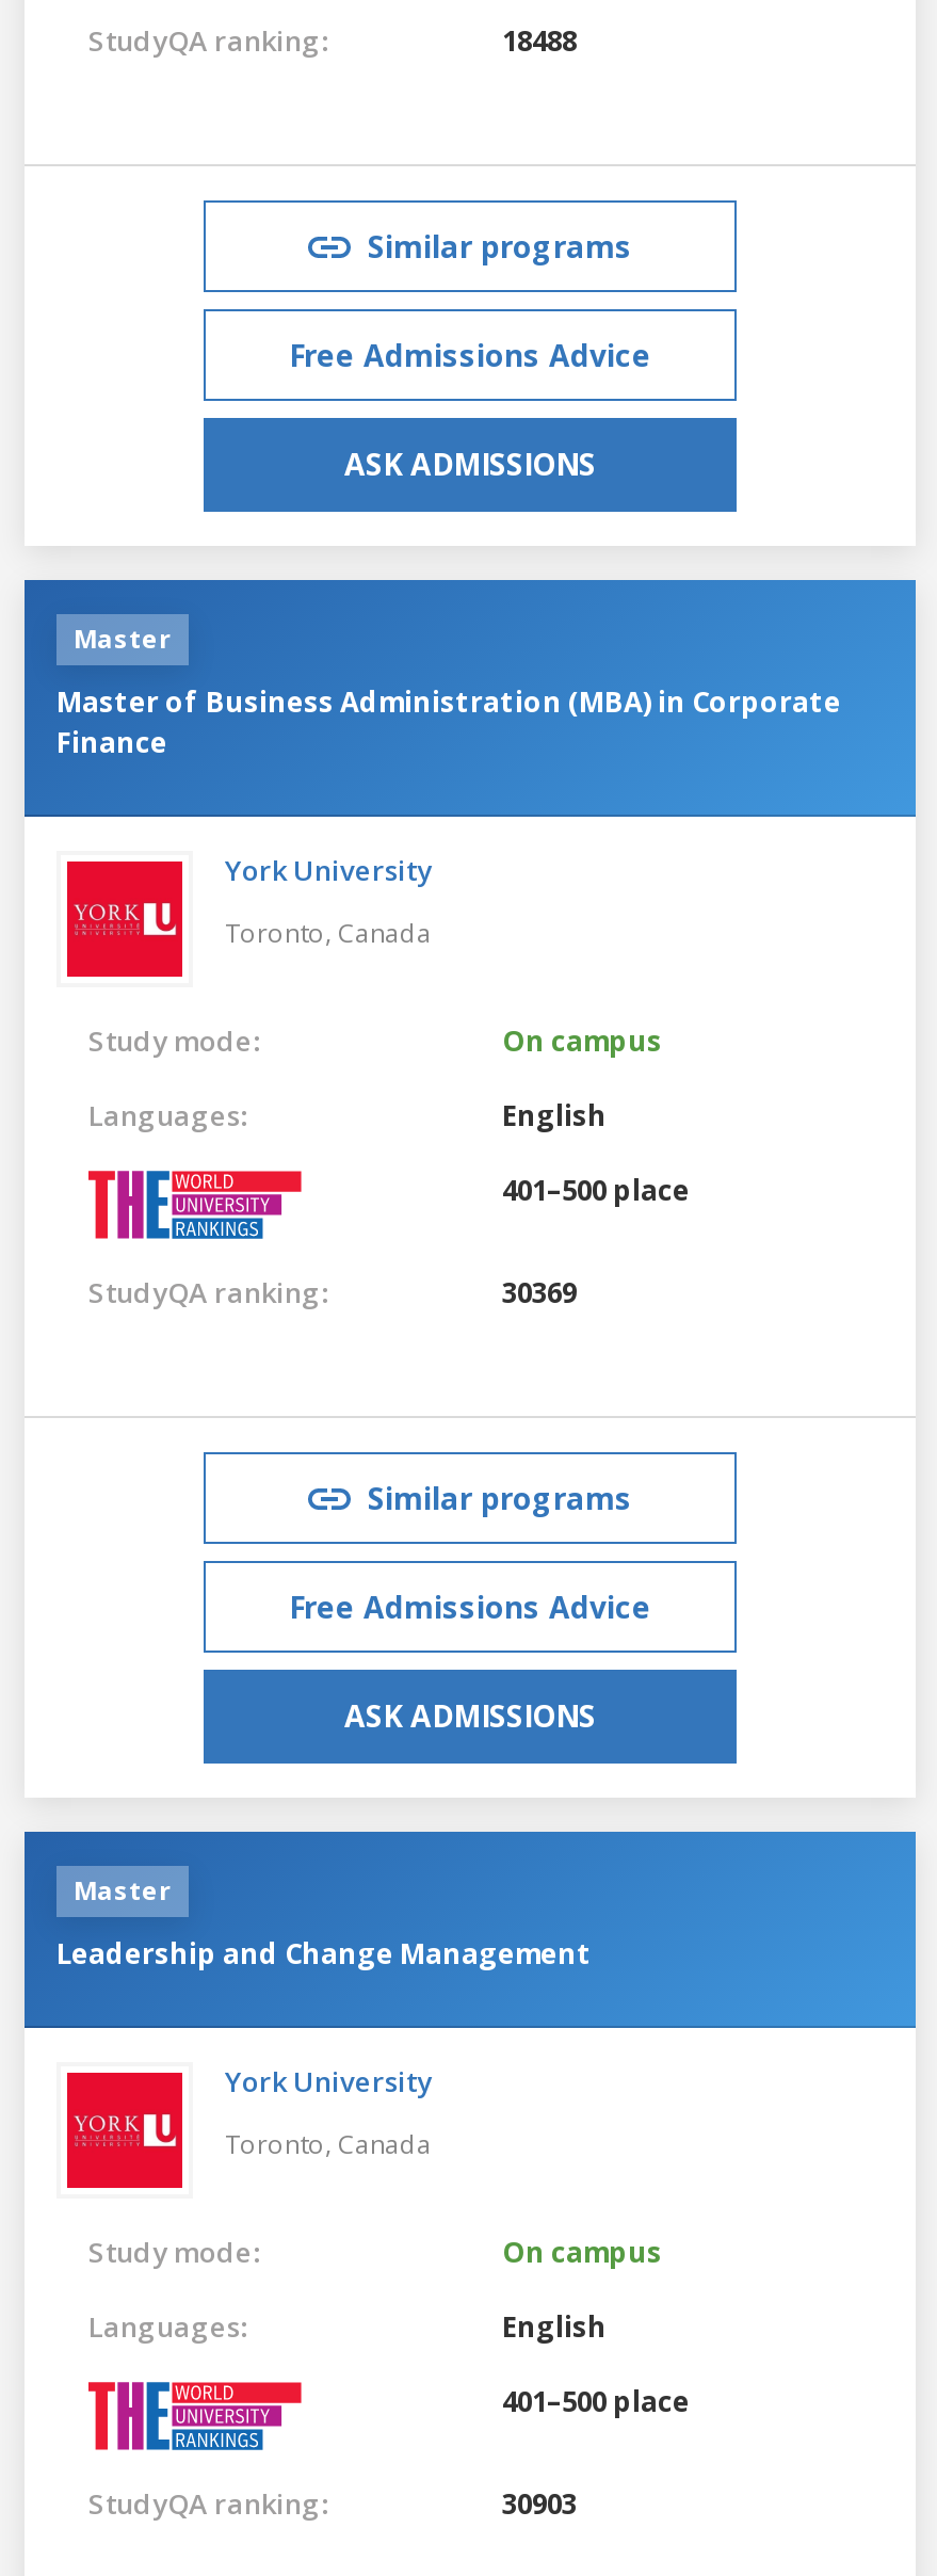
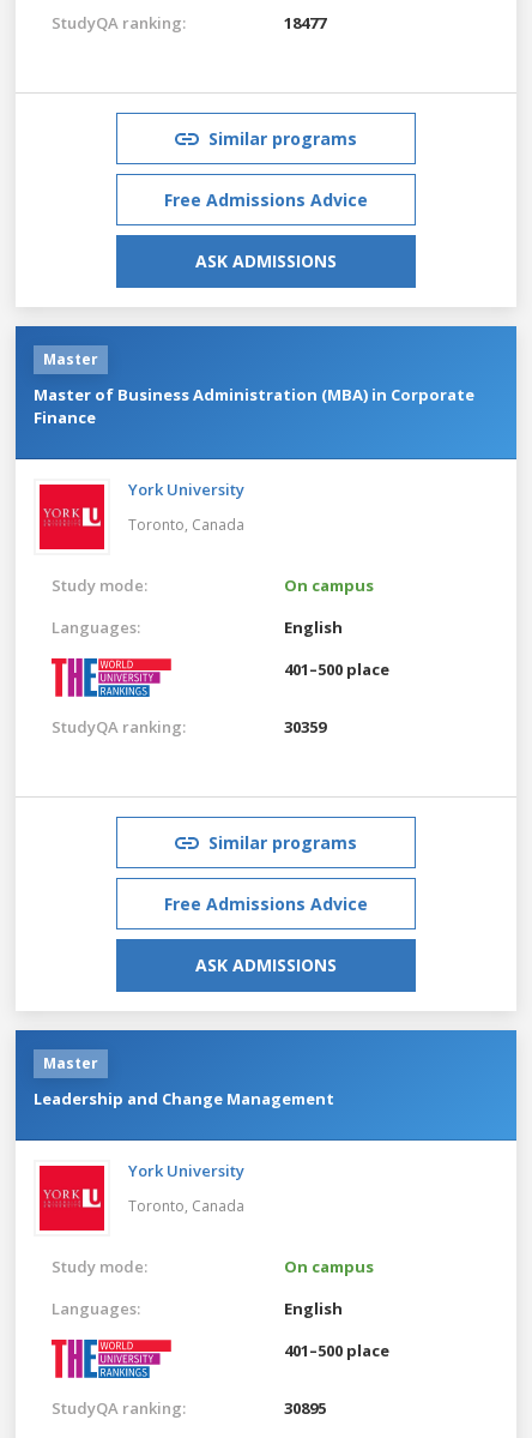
- 18488
+ 18477

- 30369
+ 30359

- 30903
+ 30895
